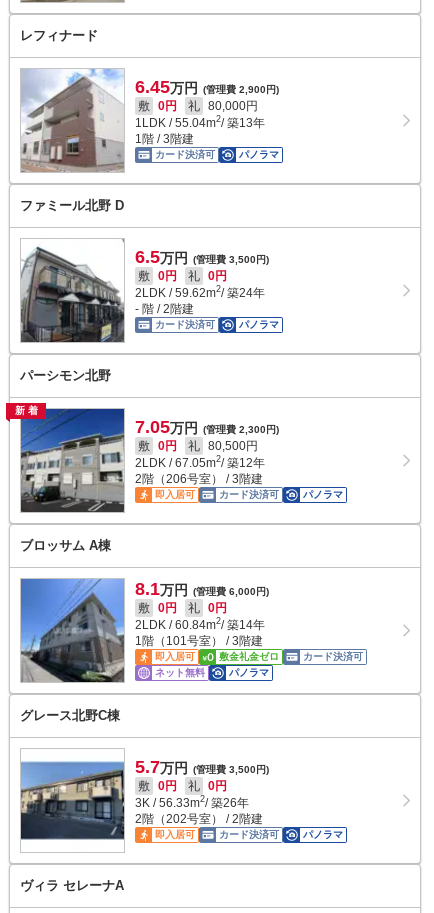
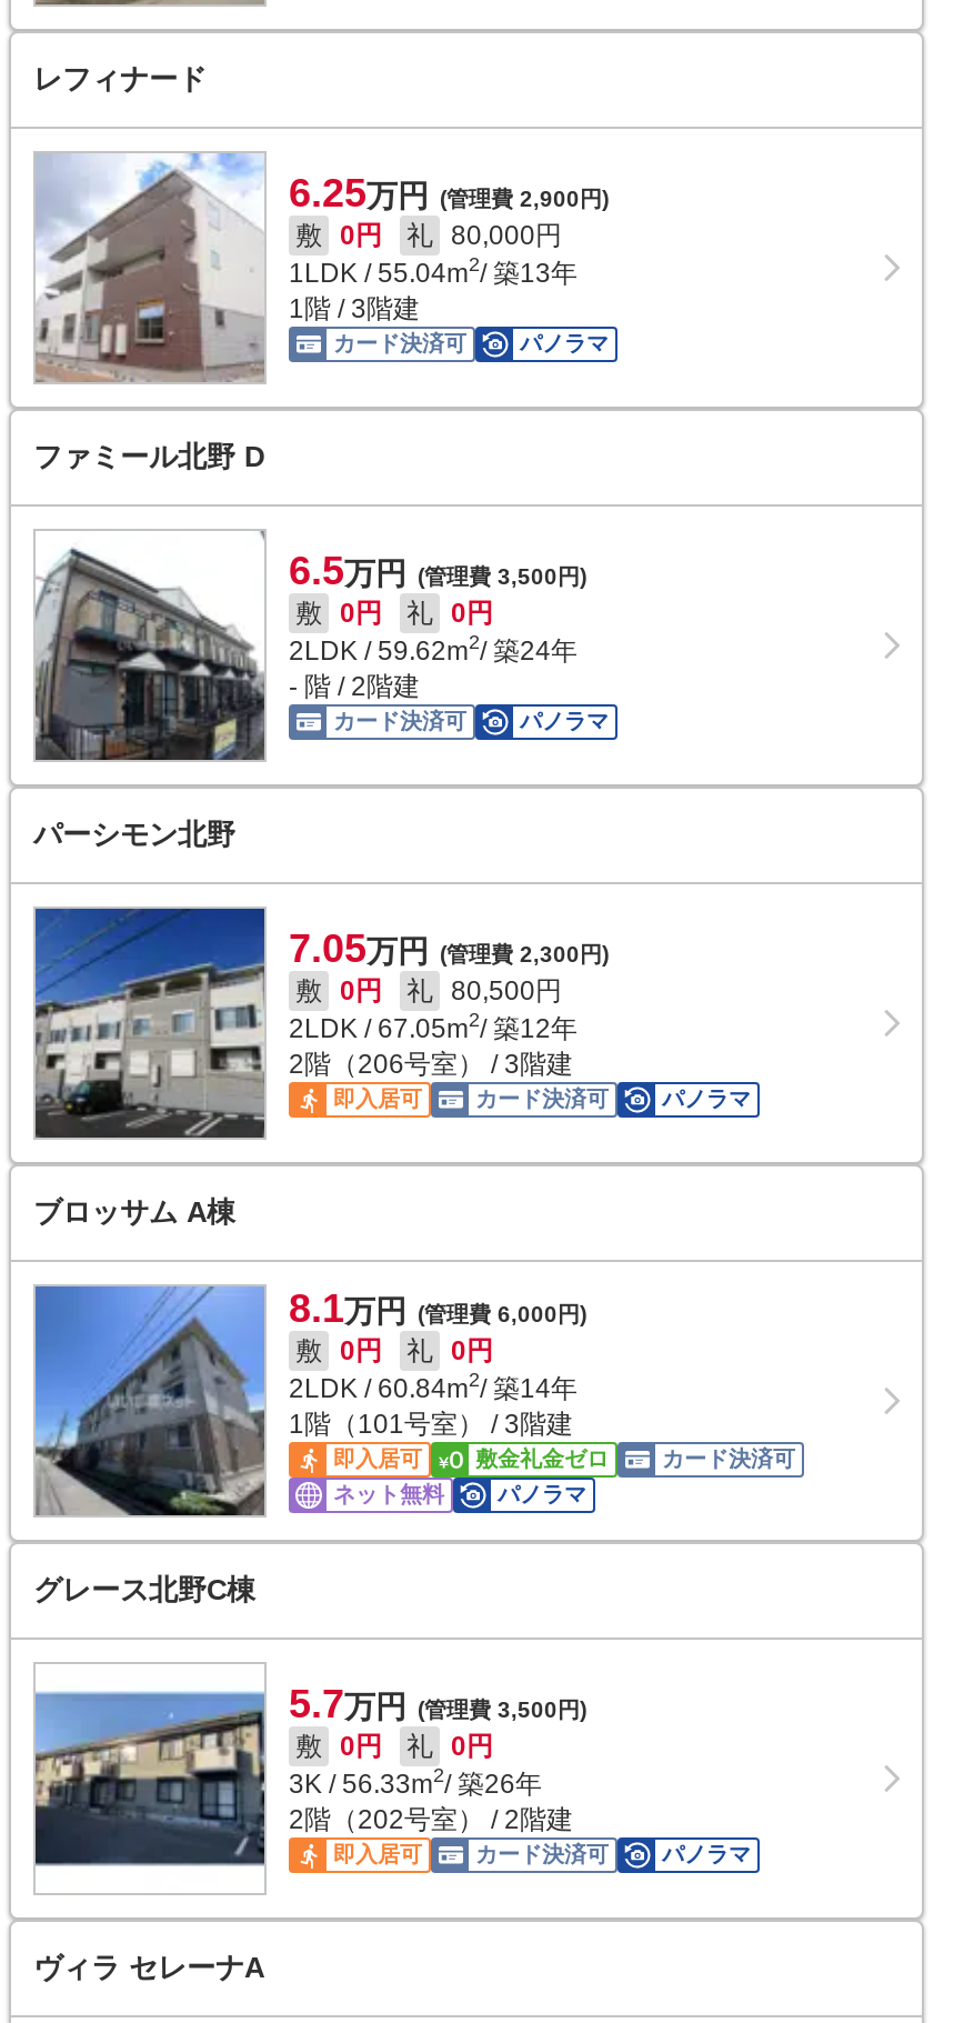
- 6.45万円 (管理費 2,900円)
+ 6.25万円 (管理費 2,900円)

- 新着
